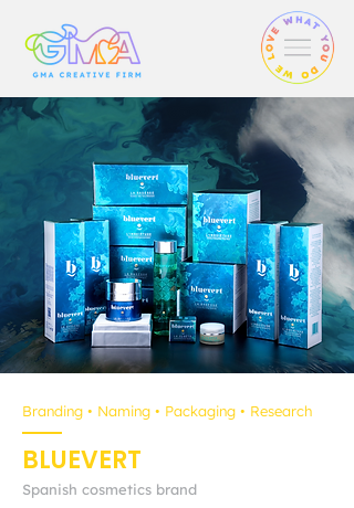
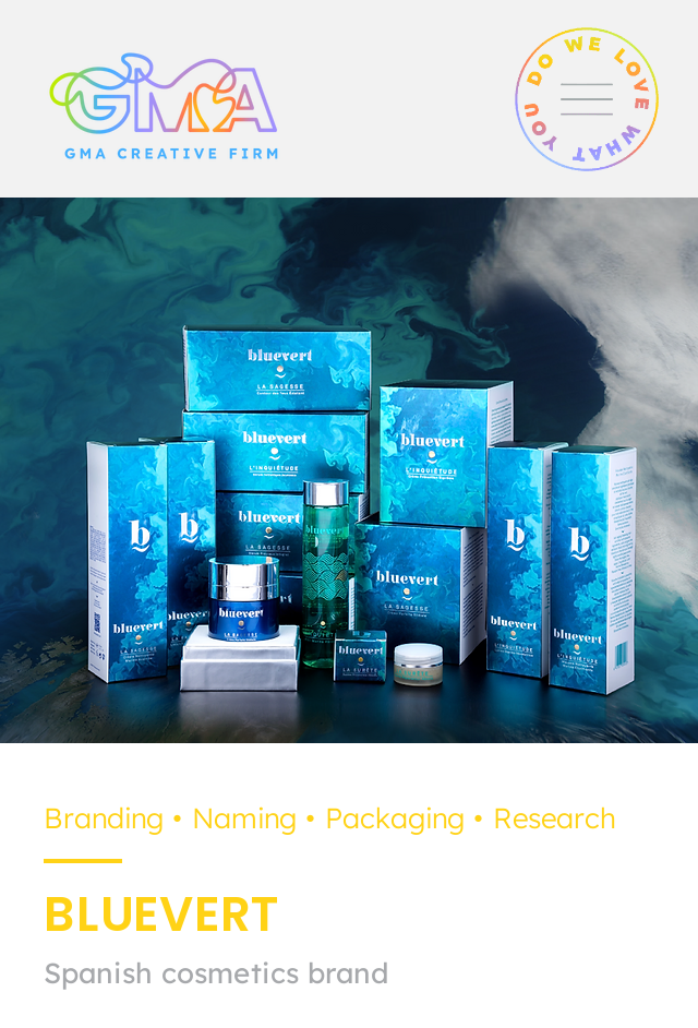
- [image]
+ [image]
